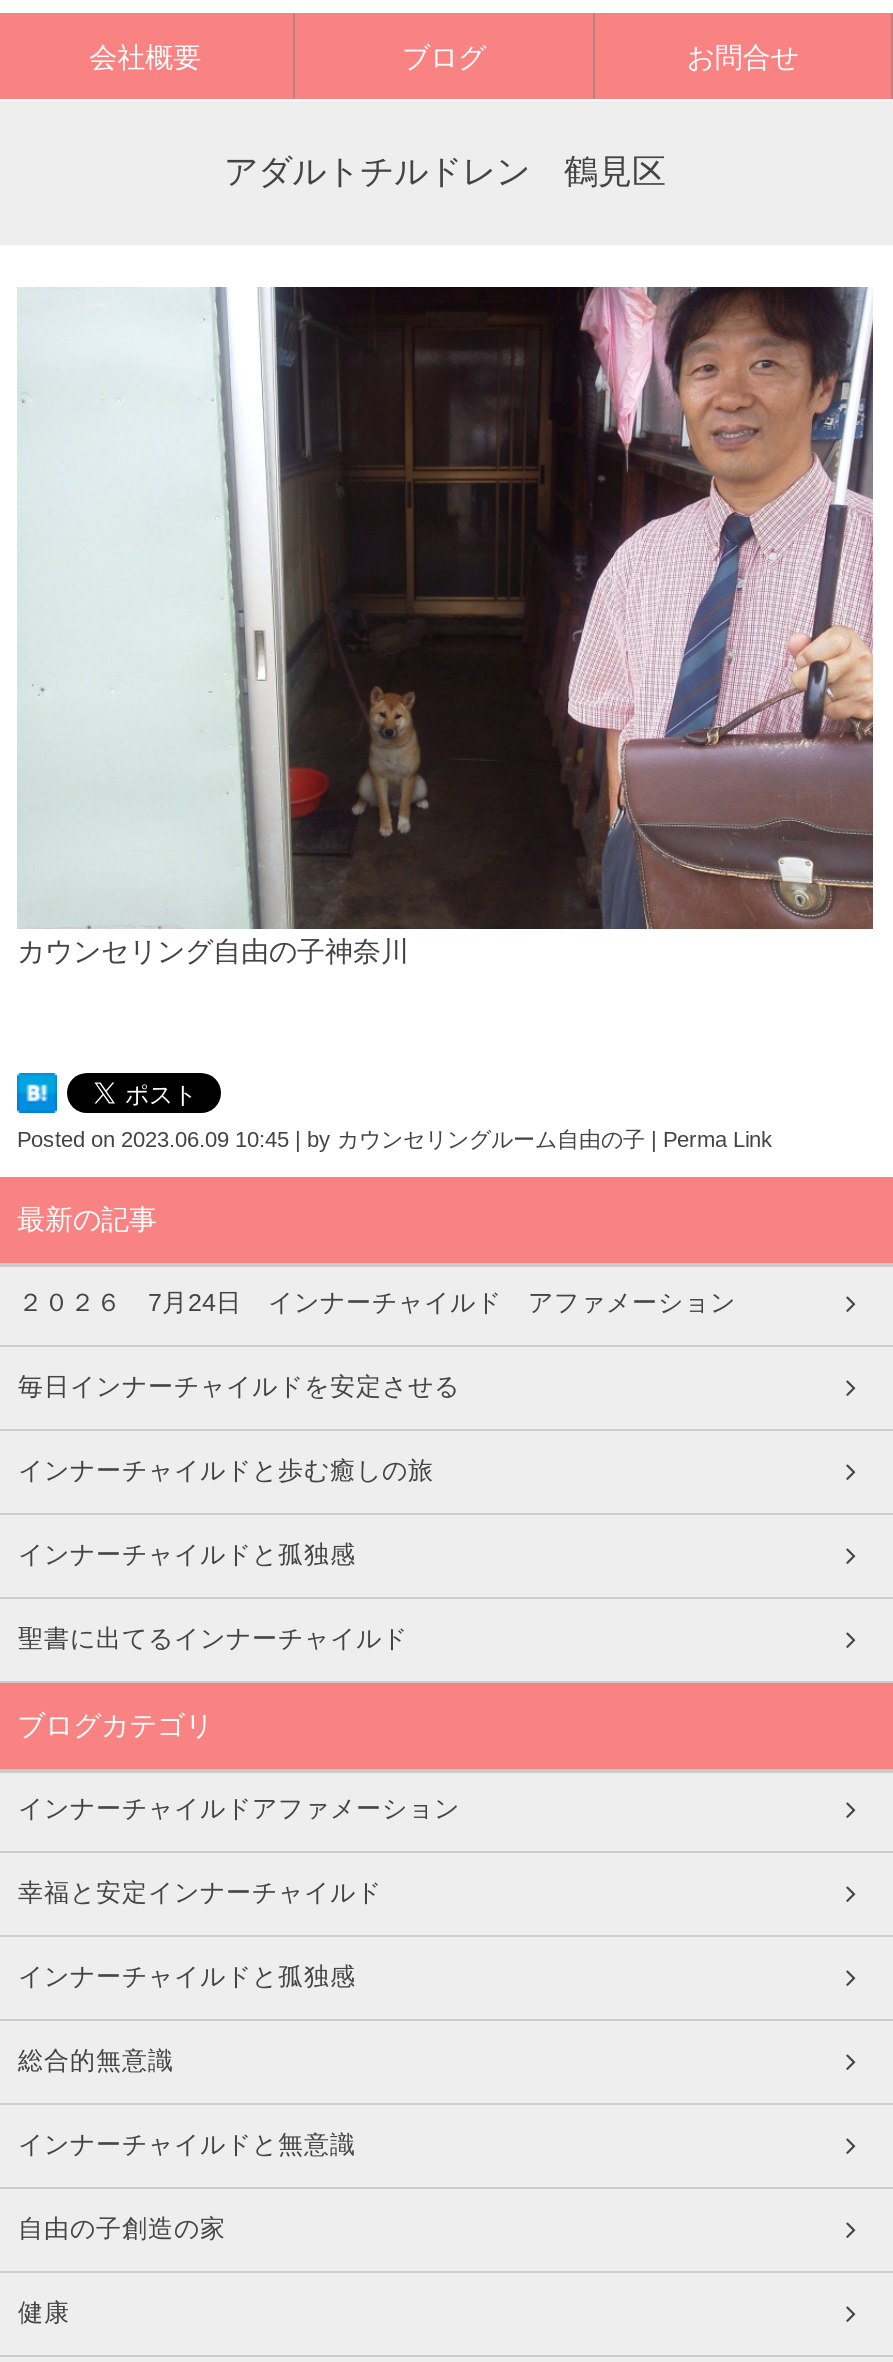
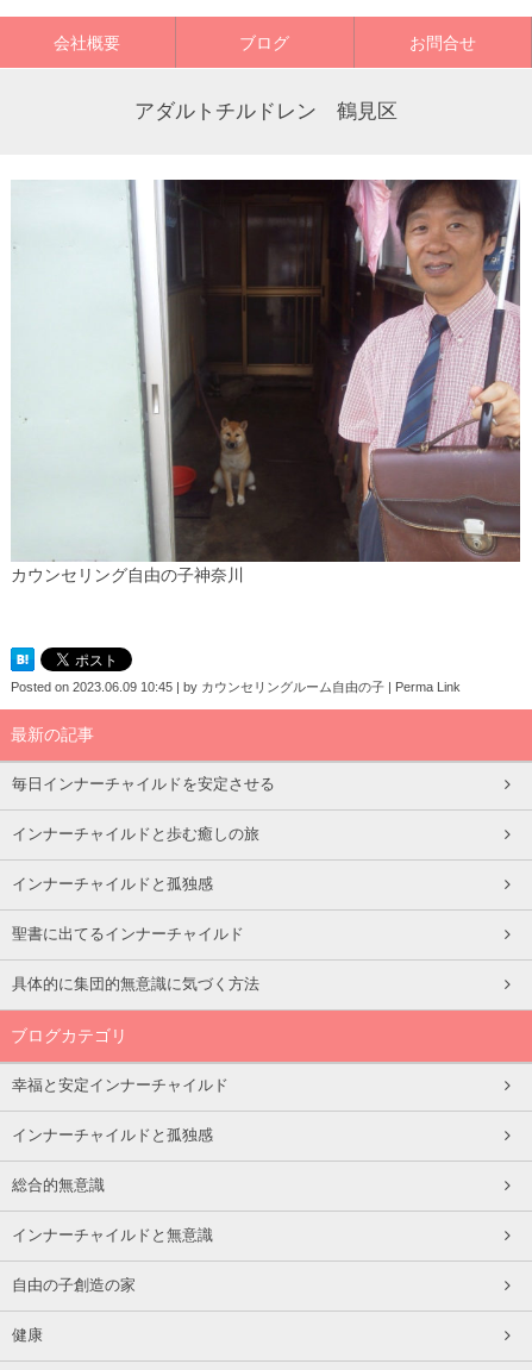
- ２０２６ 7月24日 インナーチャイルド アファメーション

+ 具体的に集団的無意識に気づく方法

- インナーチャイルドアファメーション
